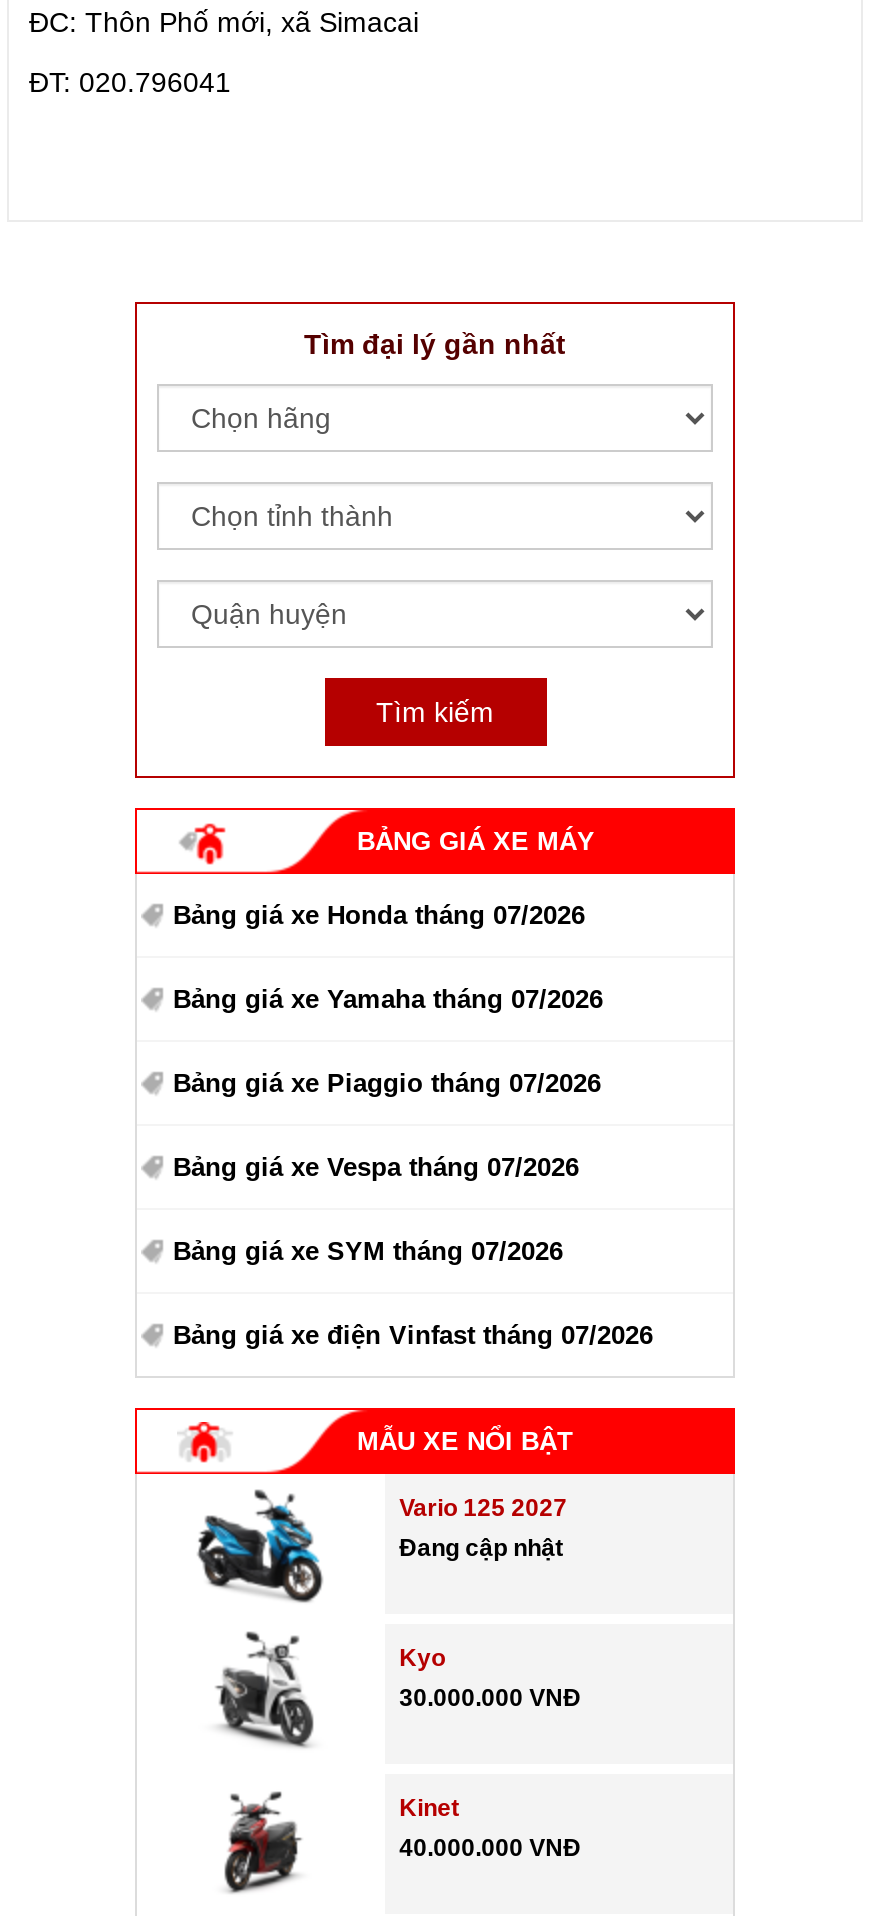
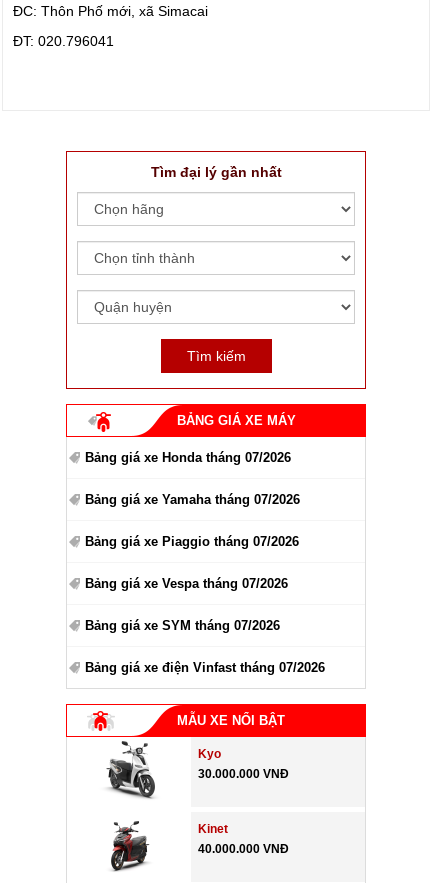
- [image]
- Vario 125 2027
- Đang cập nhật
